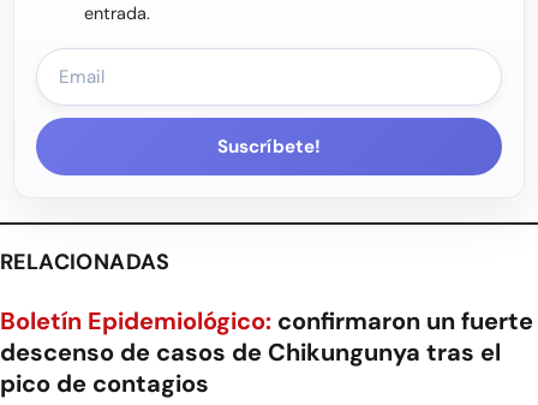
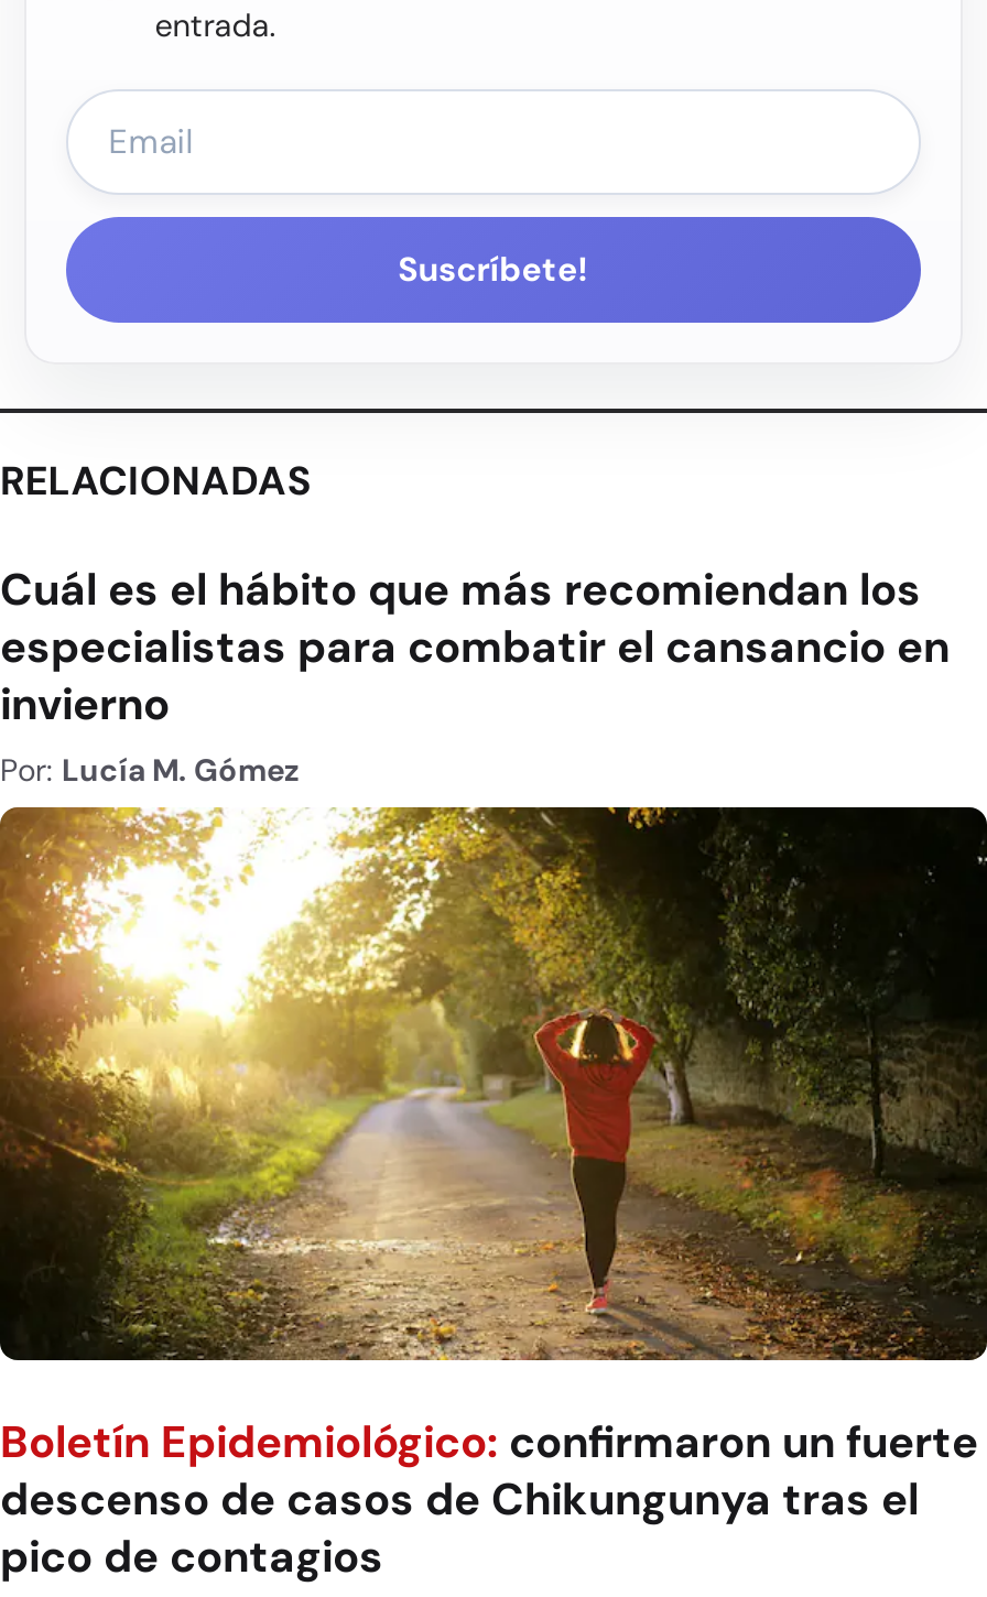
+ Cuál es el hábito que más recomiendan los
+ especialistas para combatir el cansancio en
+ invierno
+ Por: Lucía M. Gómez

+ [image]
